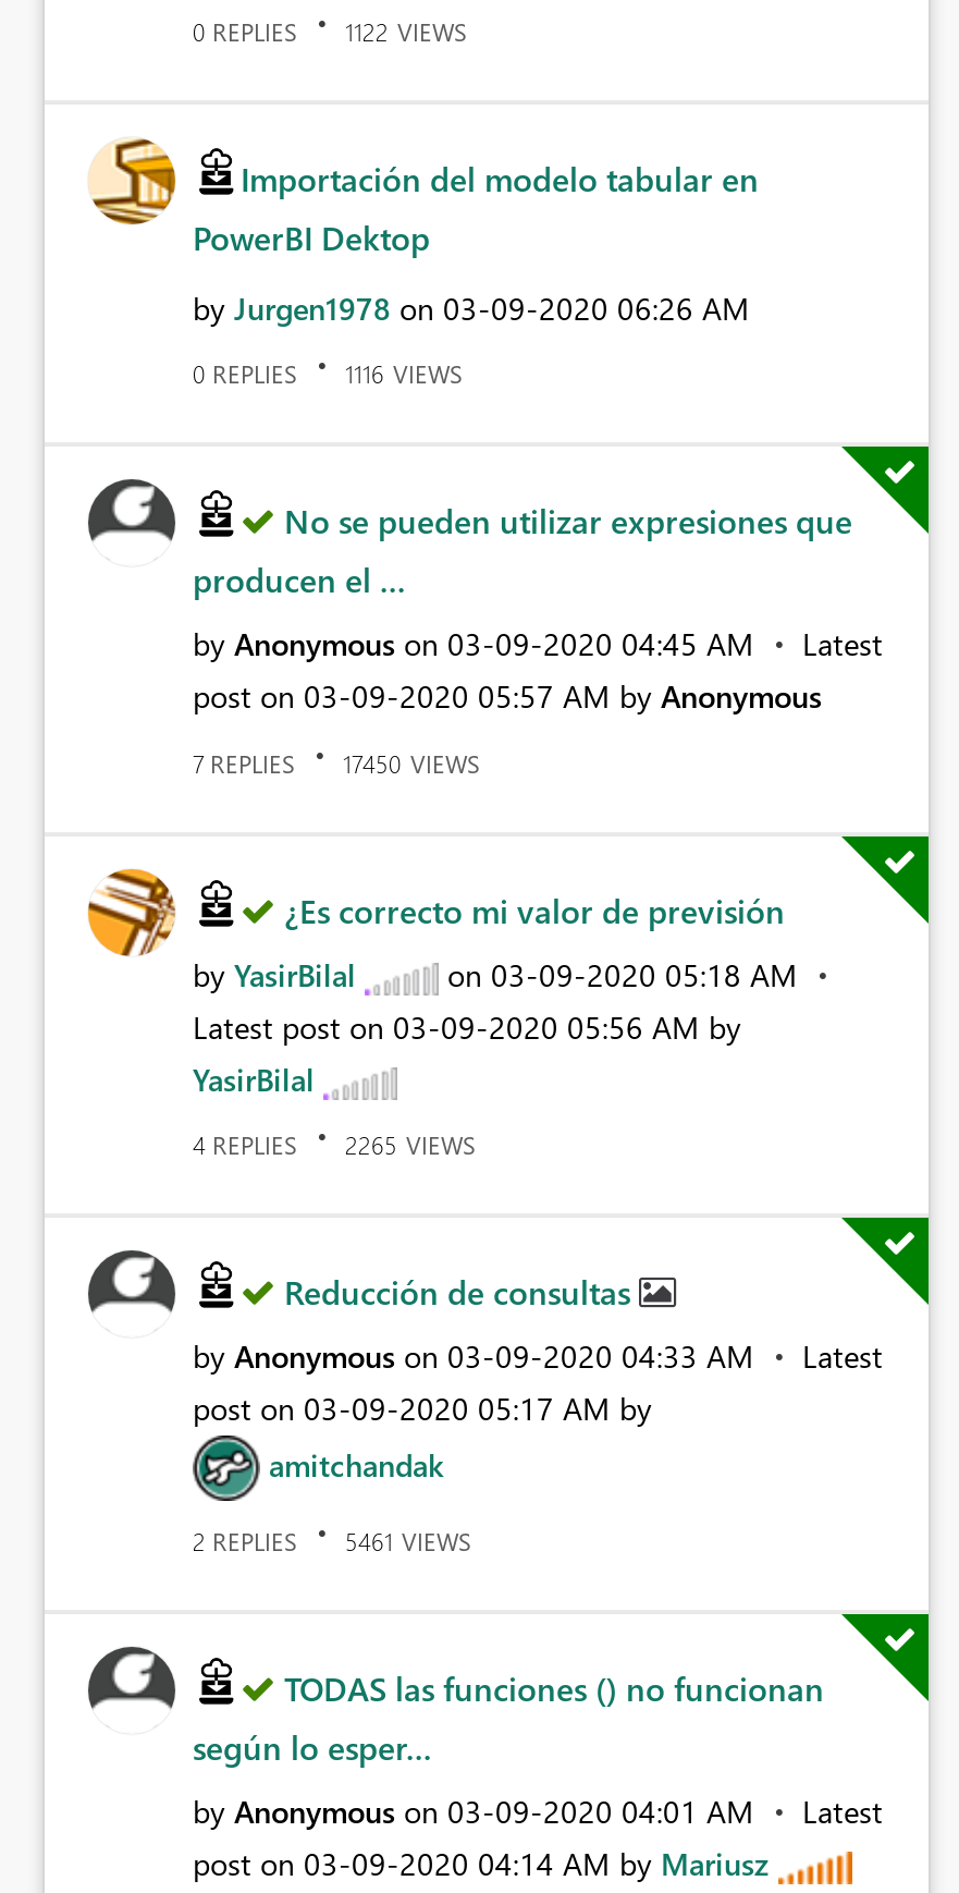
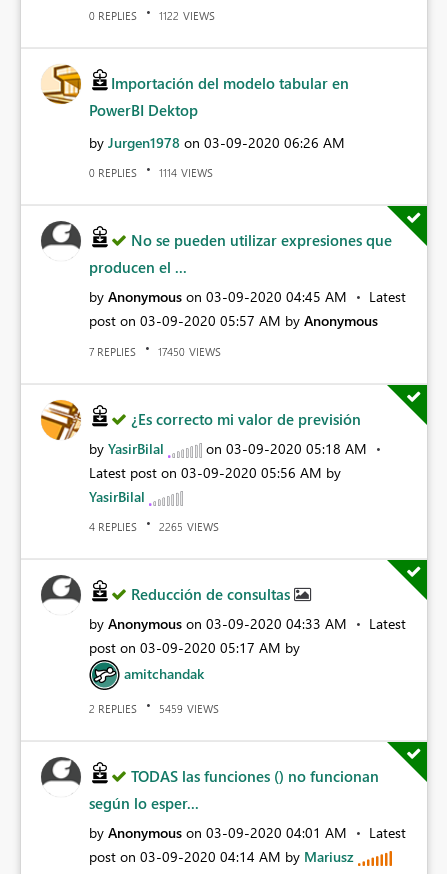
- 0 REPLIES 1116 VIEWS
+ 0 REPLIES 1114 VIEWS

- 2 REPLIES 5461 VIEWS
+ 2 REPLIES 5459 VIEWS
